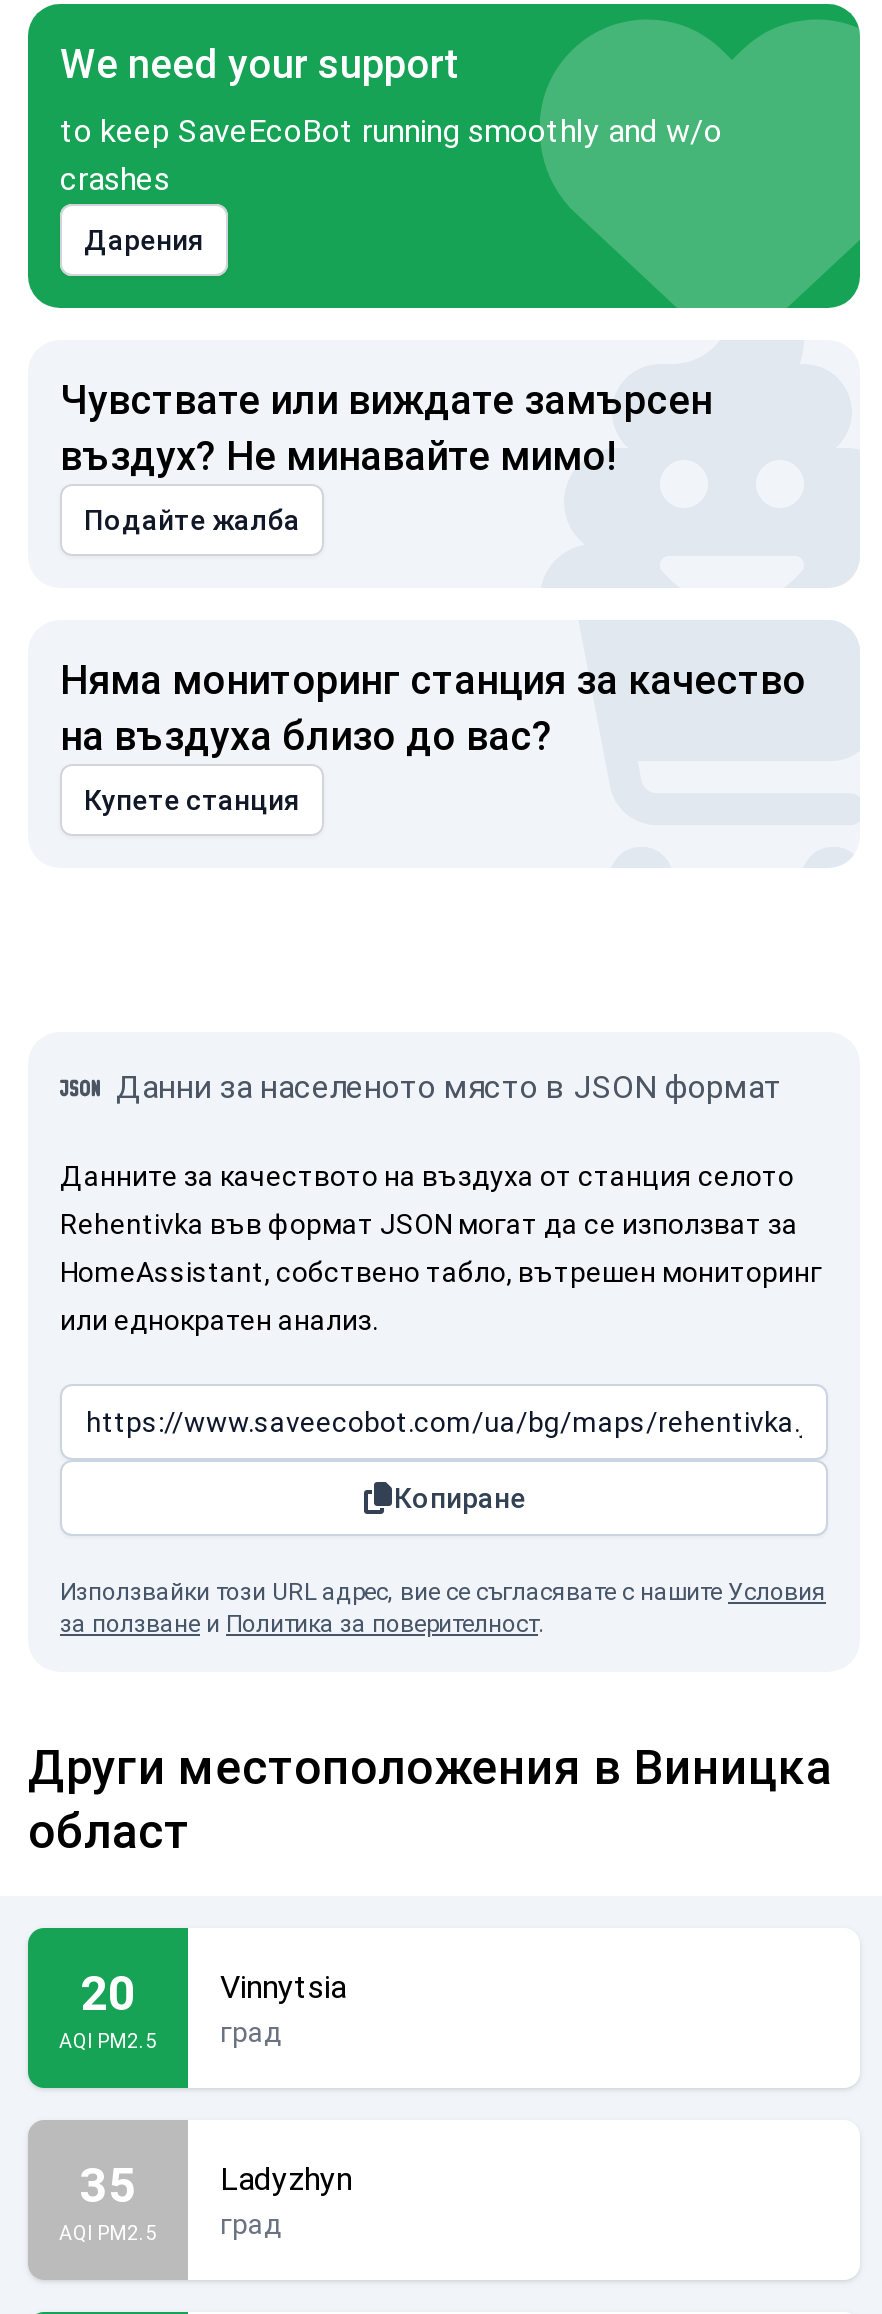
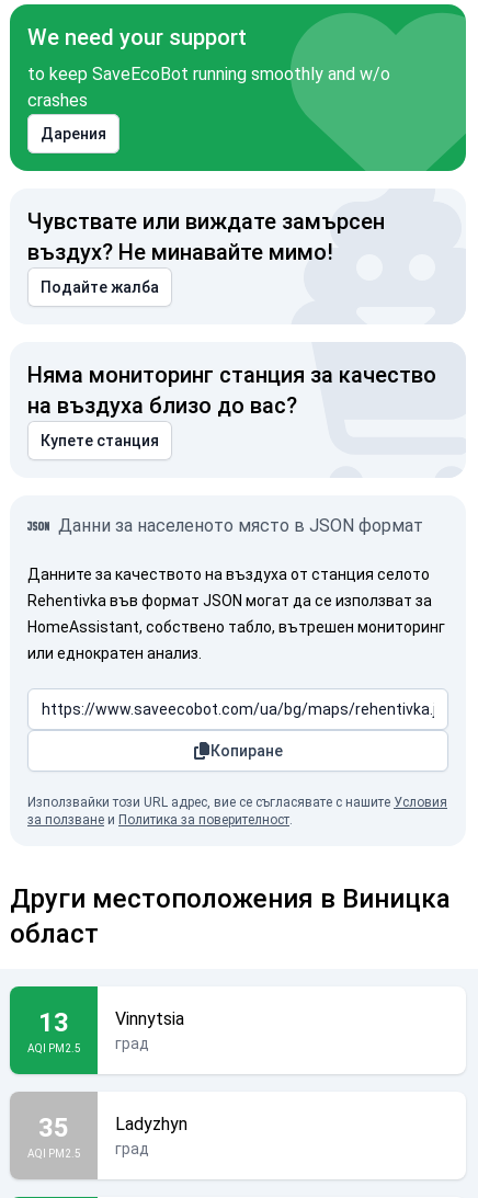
- 20
+ 13
